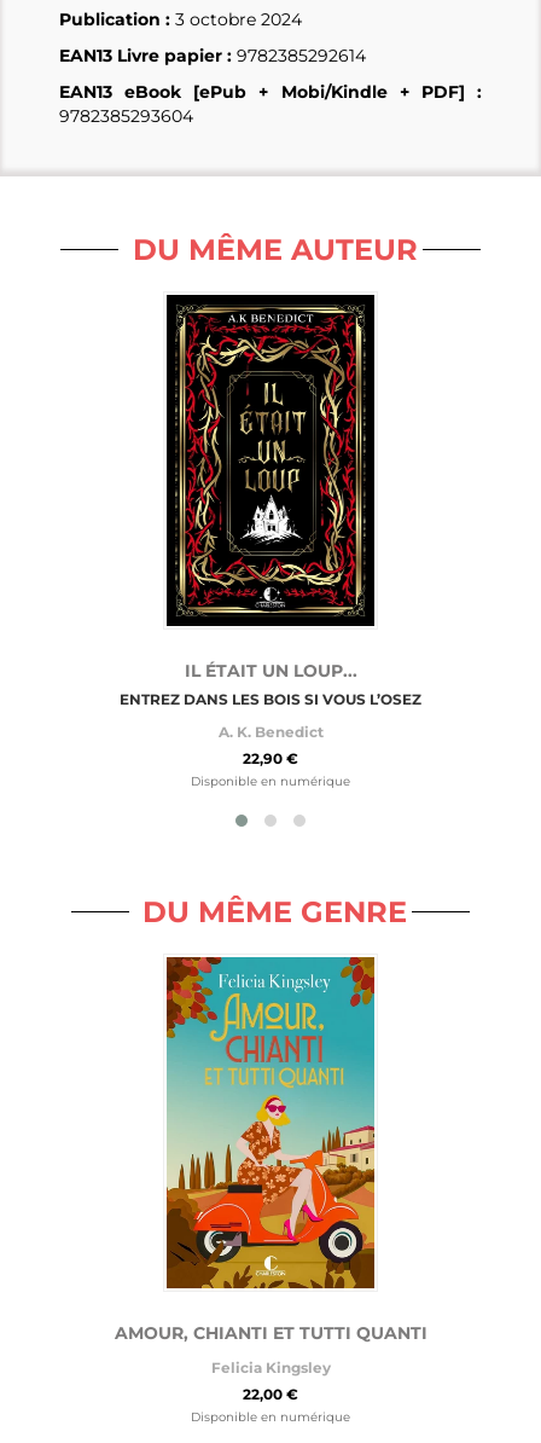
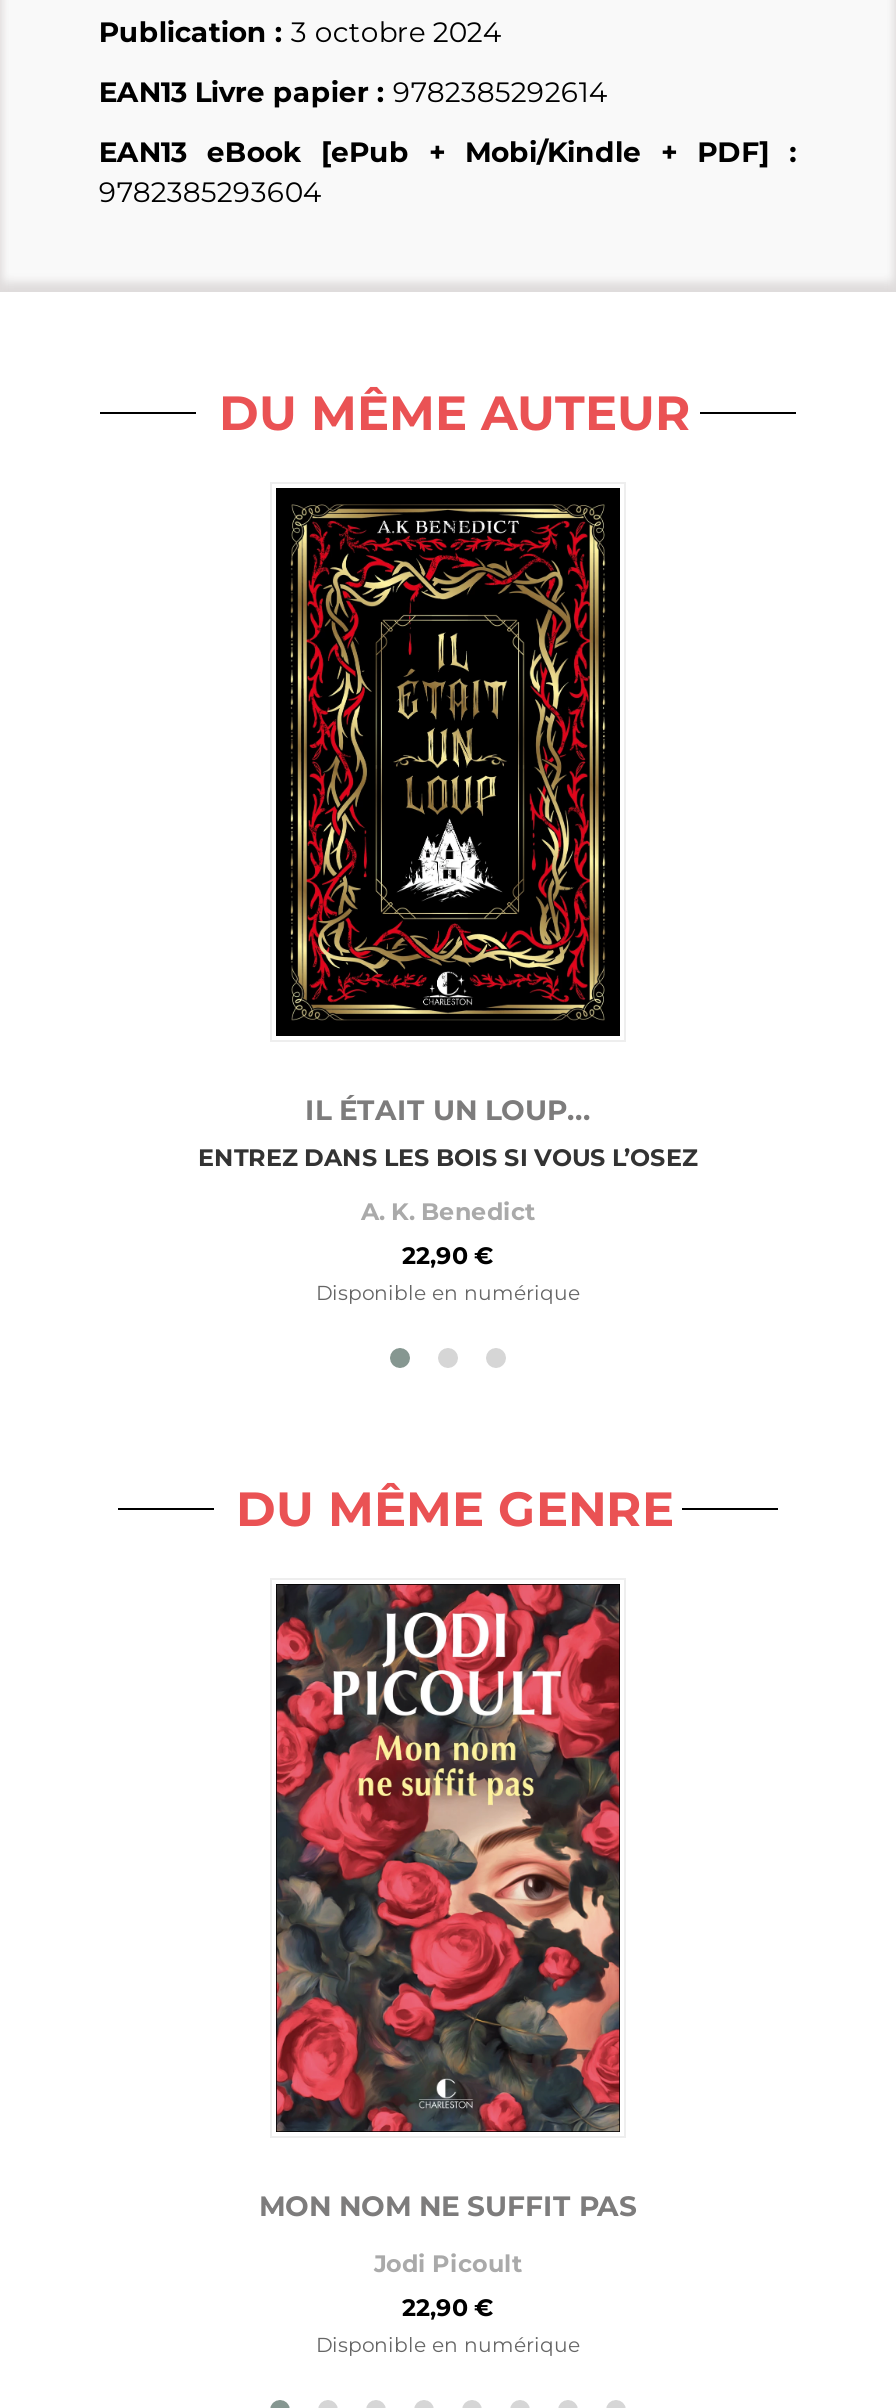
- [image]
- AMOUR, CHIANTI ET TUTTI QUANTI
+ [image]
+ MON NOM NE SUFFIT PAS

- Felicia Kingsley
+ Jodi Picoult

- 22,00 €
+ 22,90 €
